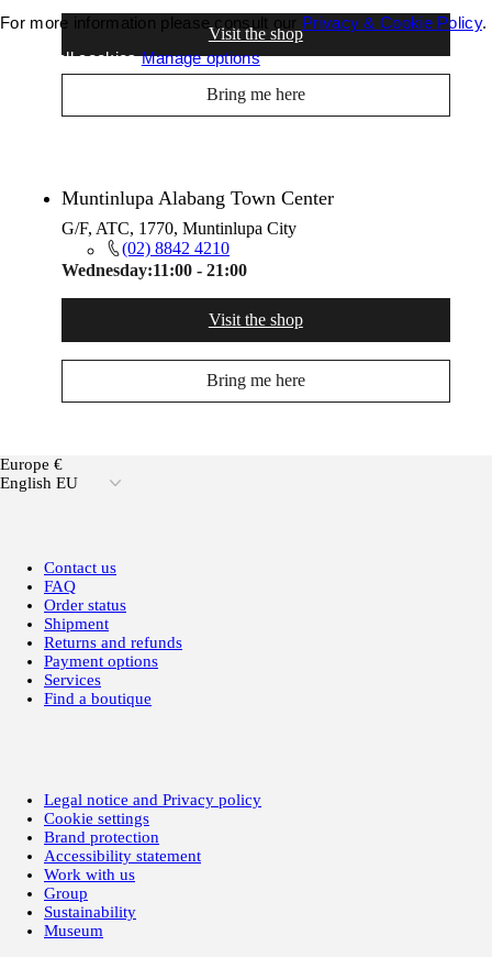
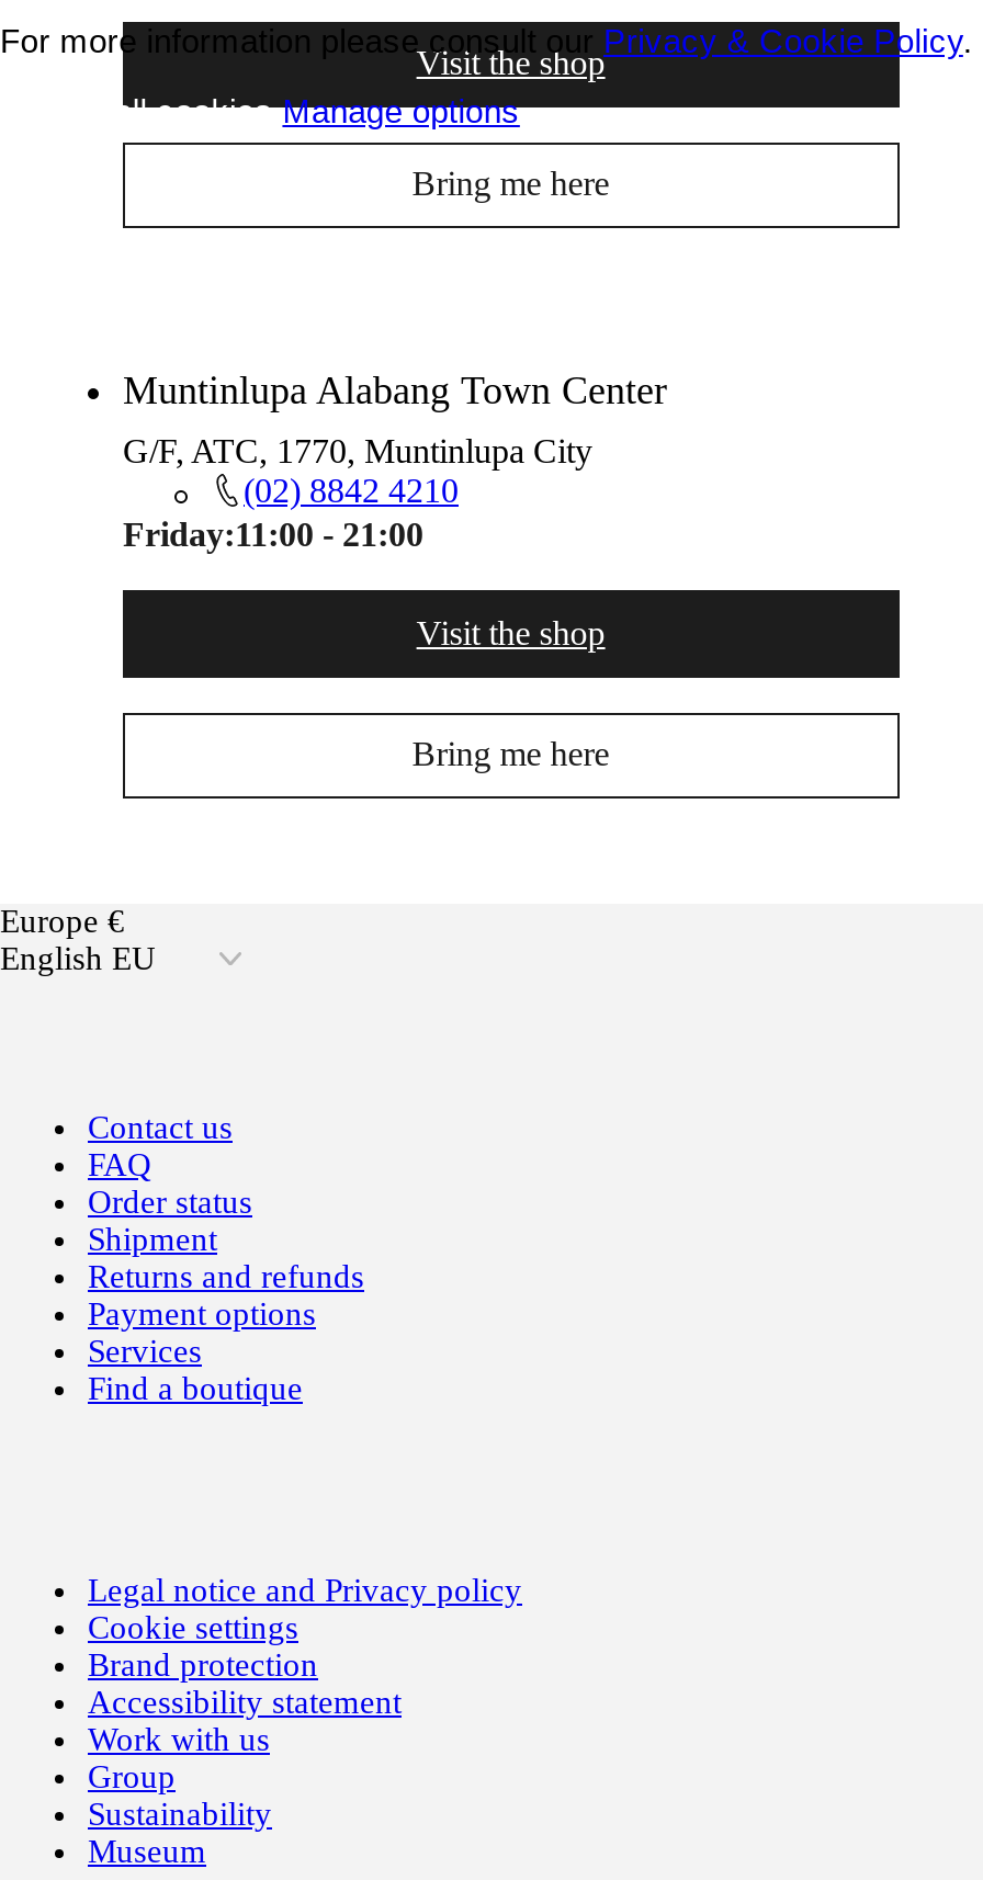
- Wednesday:11:00 - 21:00
+ Friday:11:00 - 21:00
